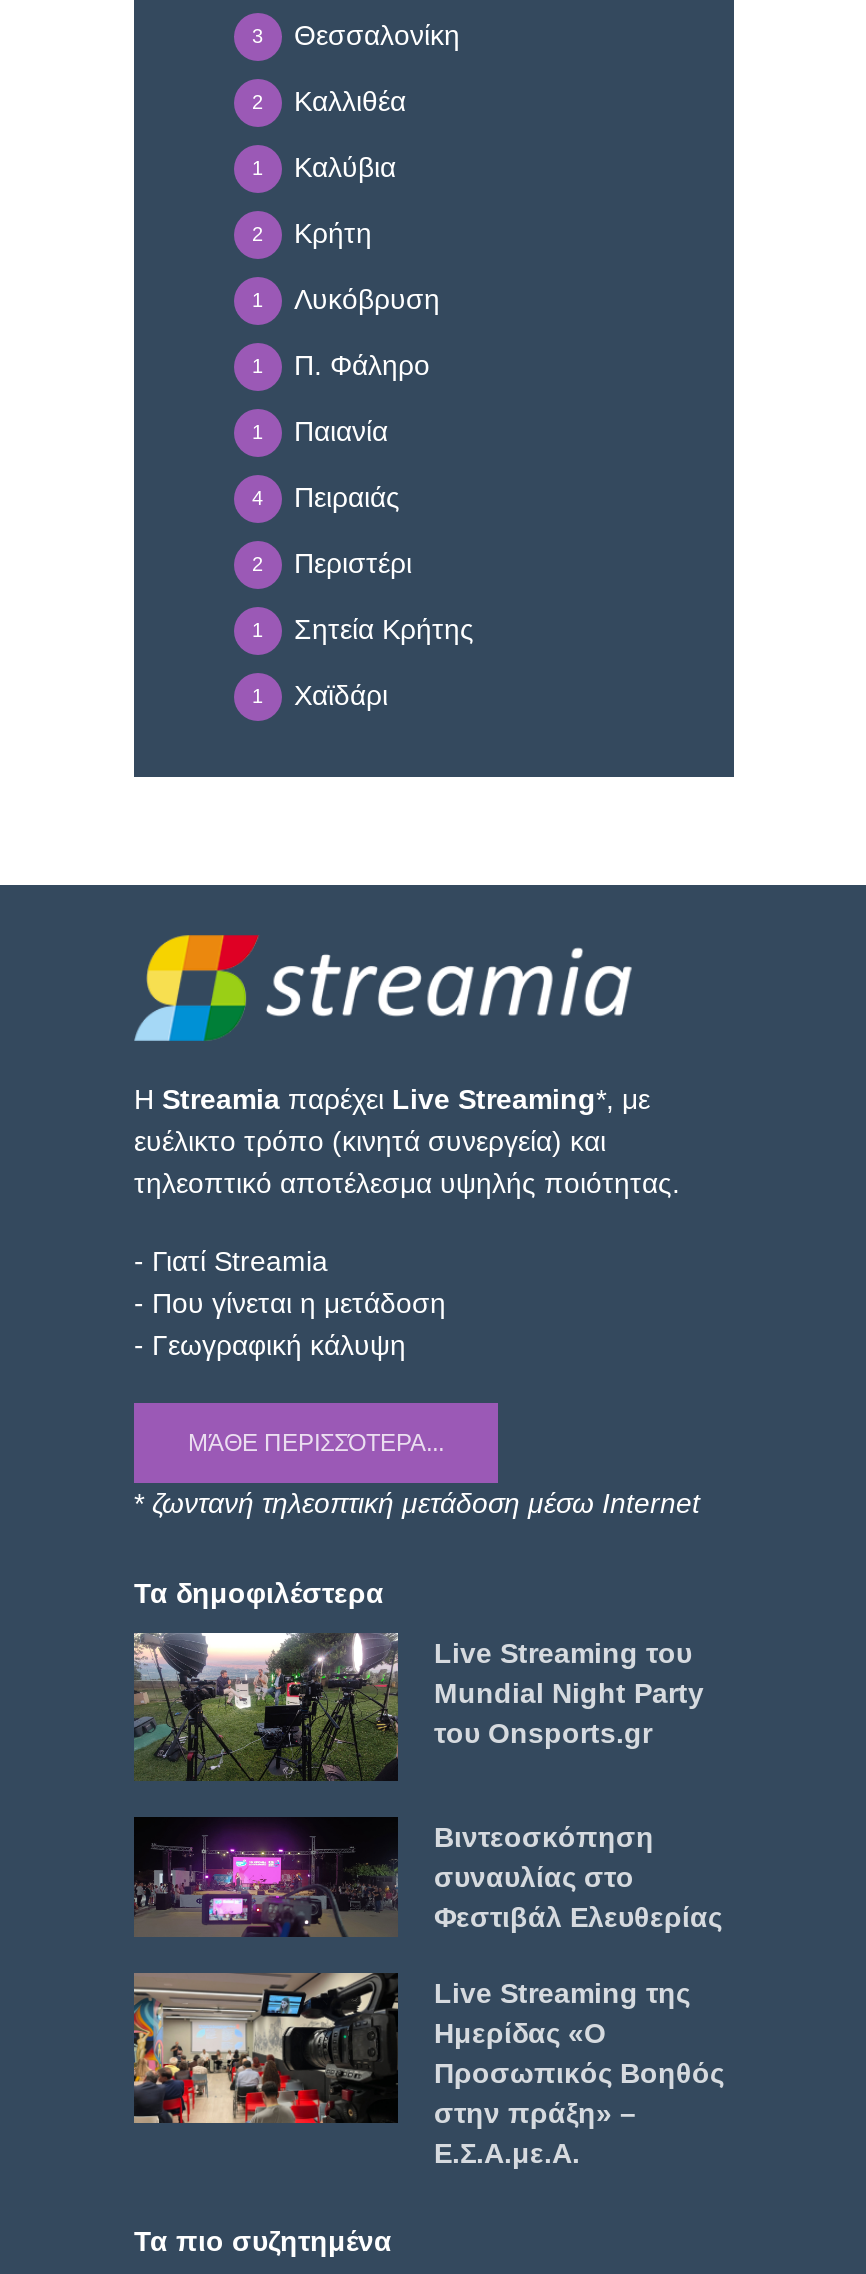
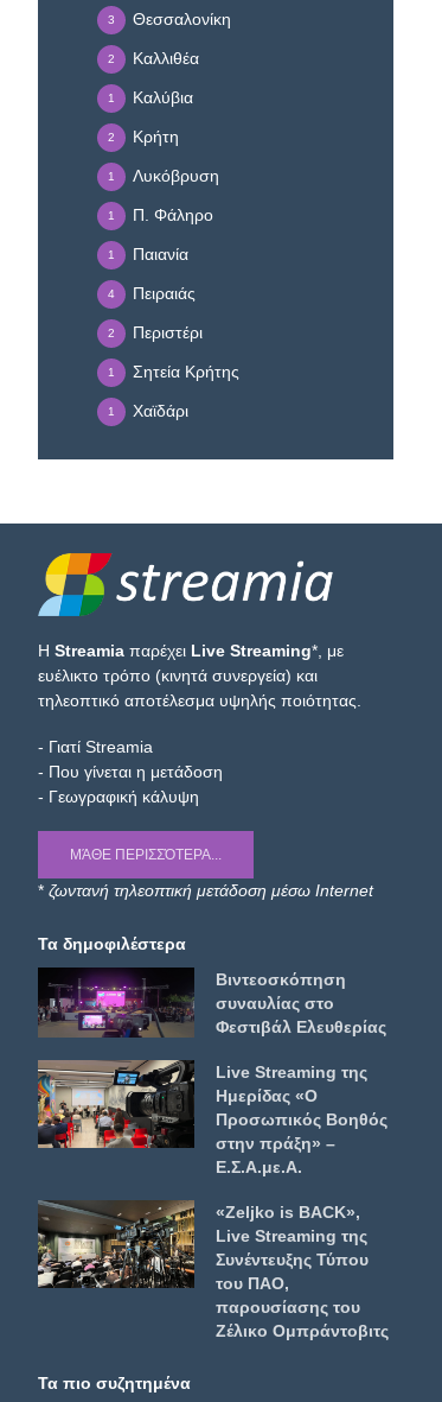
- [image]
- Live Streaming του
- Mundial Night Party
- του Onsports.gr

moved up: [image] | Βιντεοσκόπηση | συναυλίας στο | ... | στην πράξη» – | Ε.Σ.Α.με.Α.

+ [image]
+ «Zeljko is BACK»,
+ Live Streaming της
+ Συνέντευξης Τύπου
+ του ΠΑΟ,
+ παρουσίασης του
+ Ζέλικο Ομπράντοβιτς
